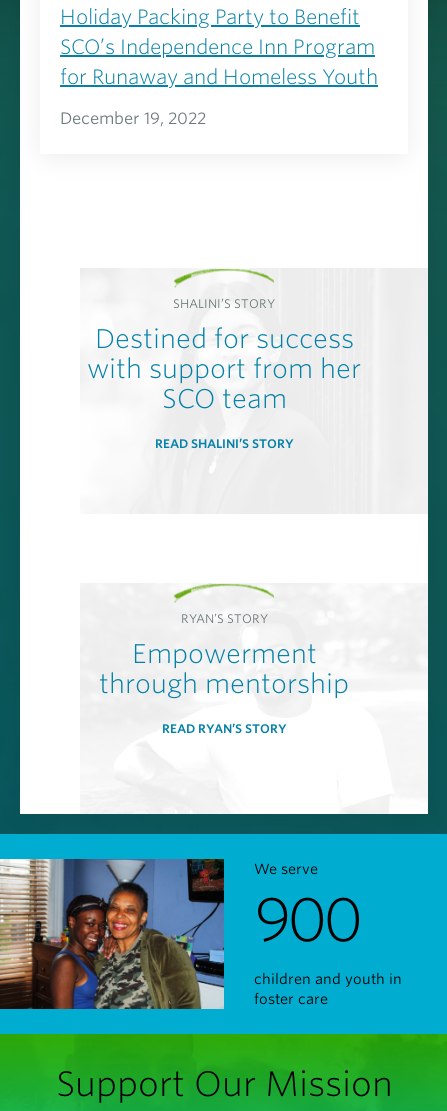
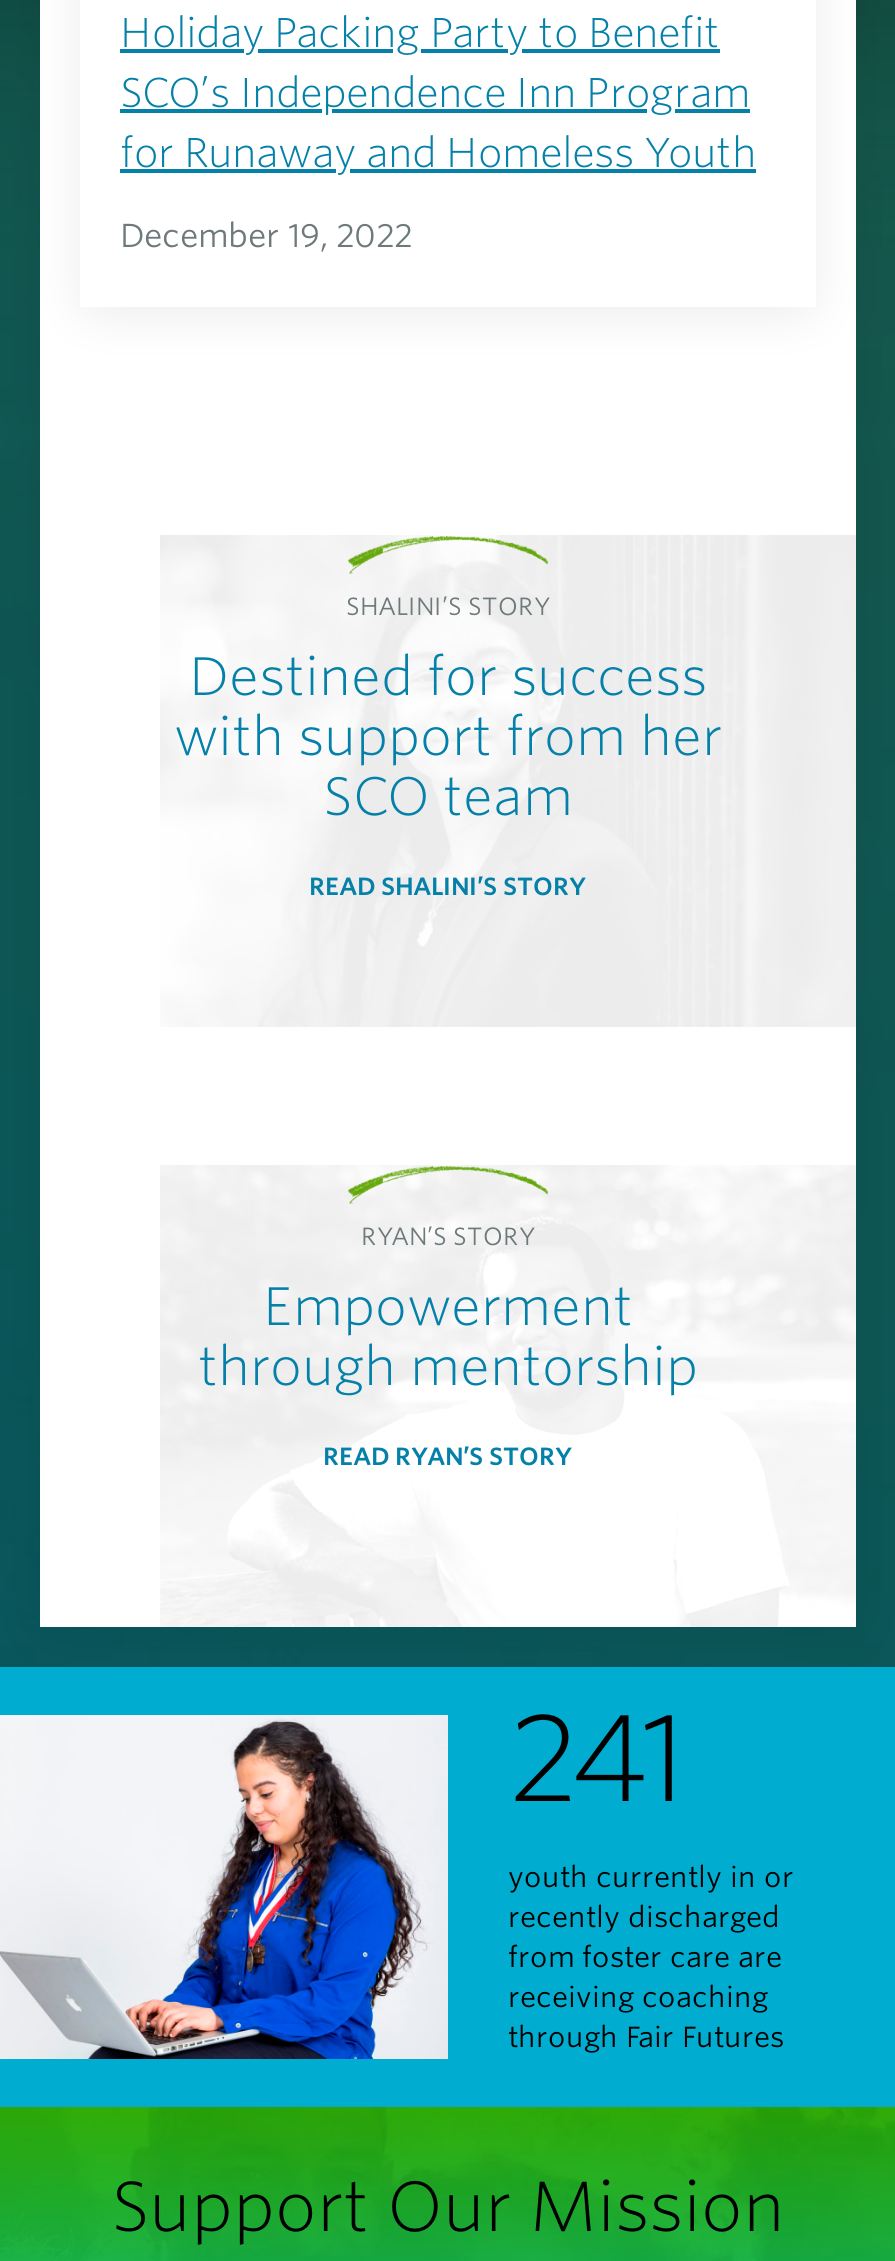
- [image]
- We serve
- 900
- children and youth in
- foster care
+ [image]
+ 241
+ youth currently in or
+ recently discharged
+ from foster care are
+ receiving coaching
+ through Fair Futures
